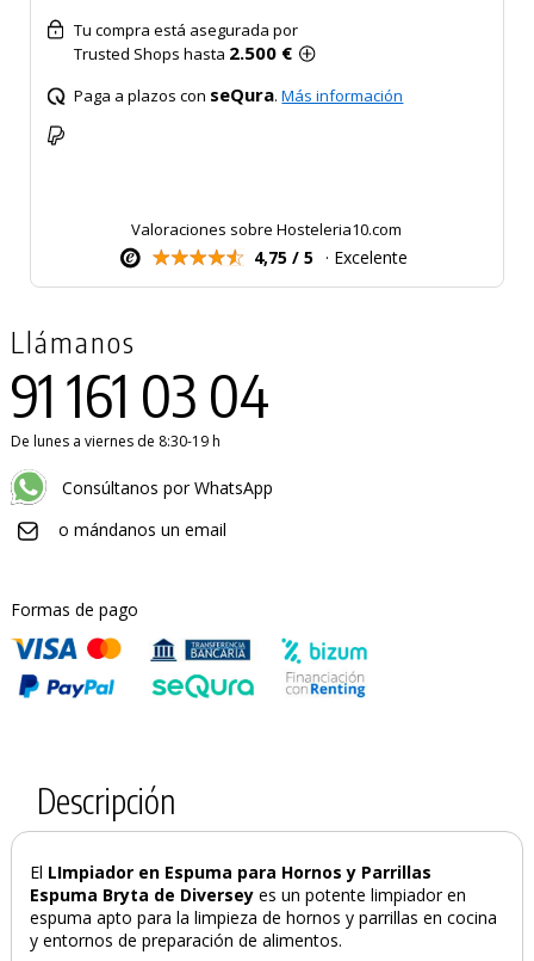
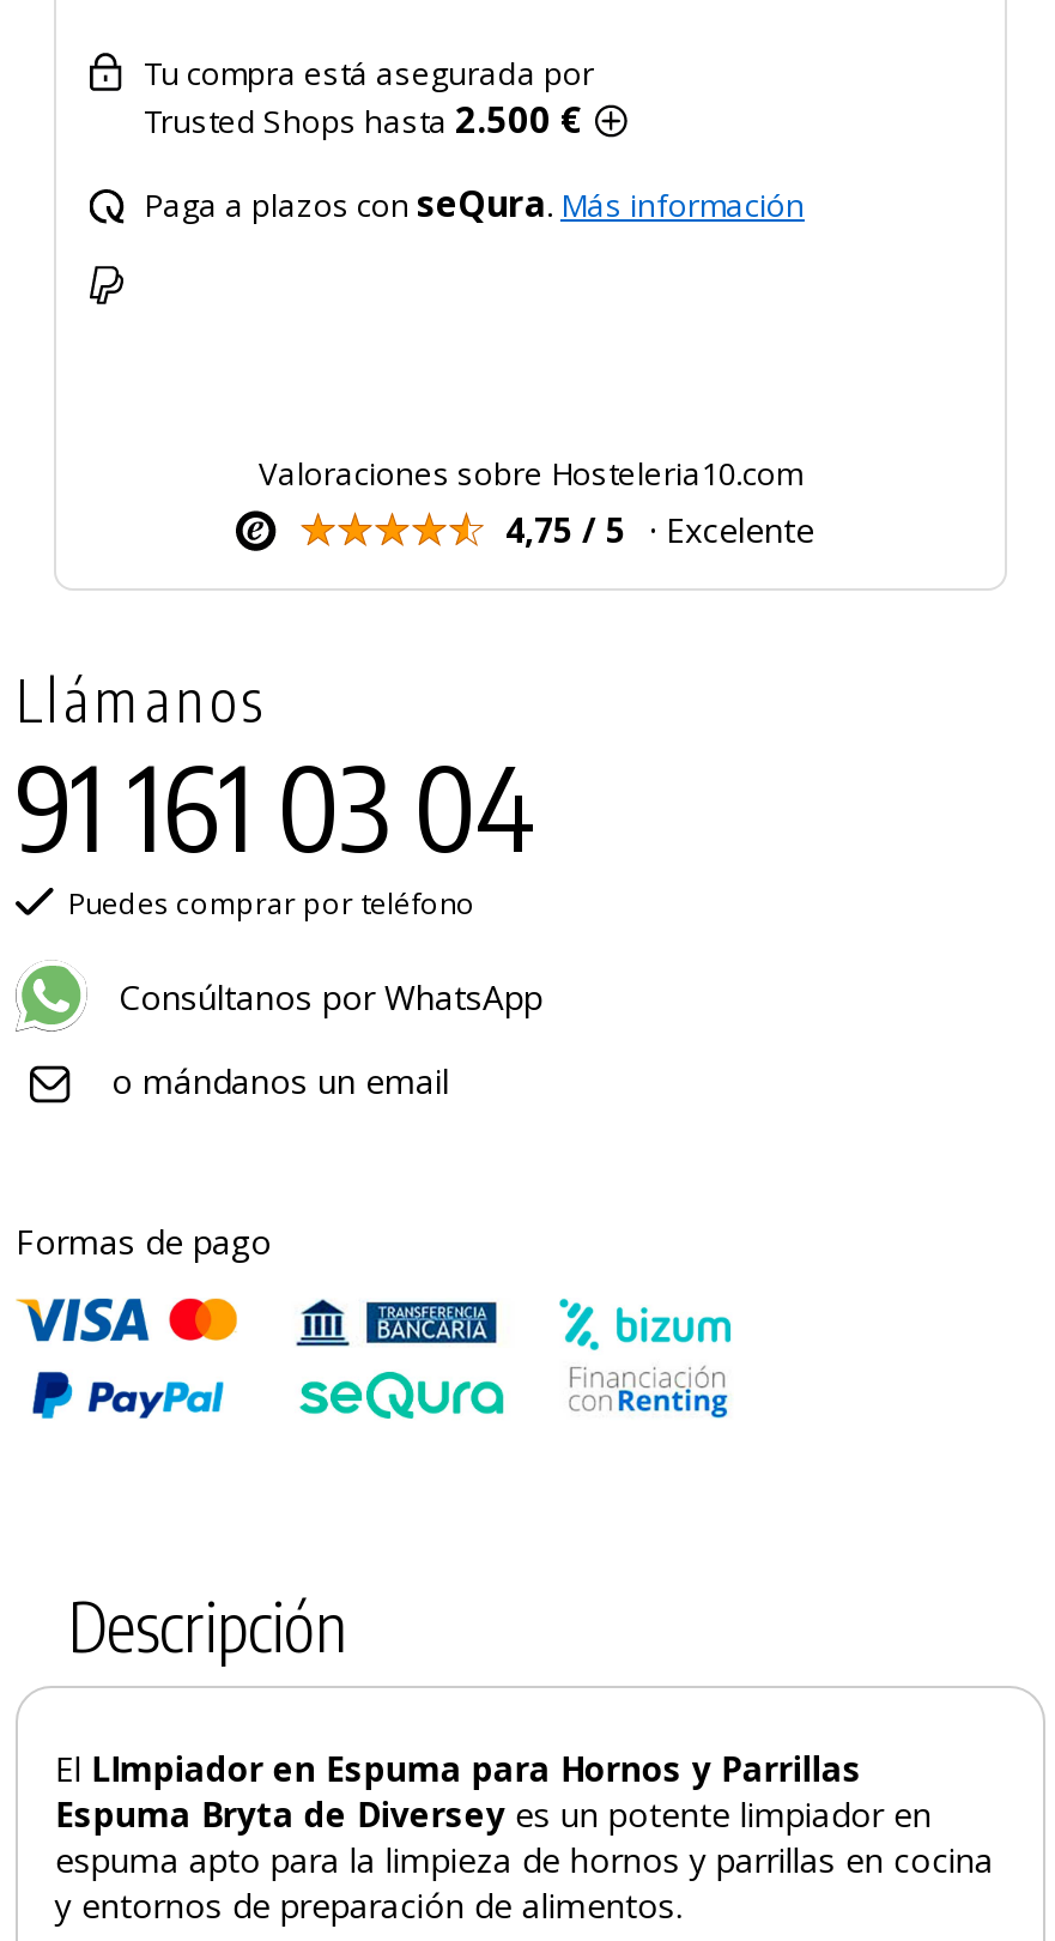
- De lunes a viernes de 8:30-19 h
+ Puedes comprar por teléfono
